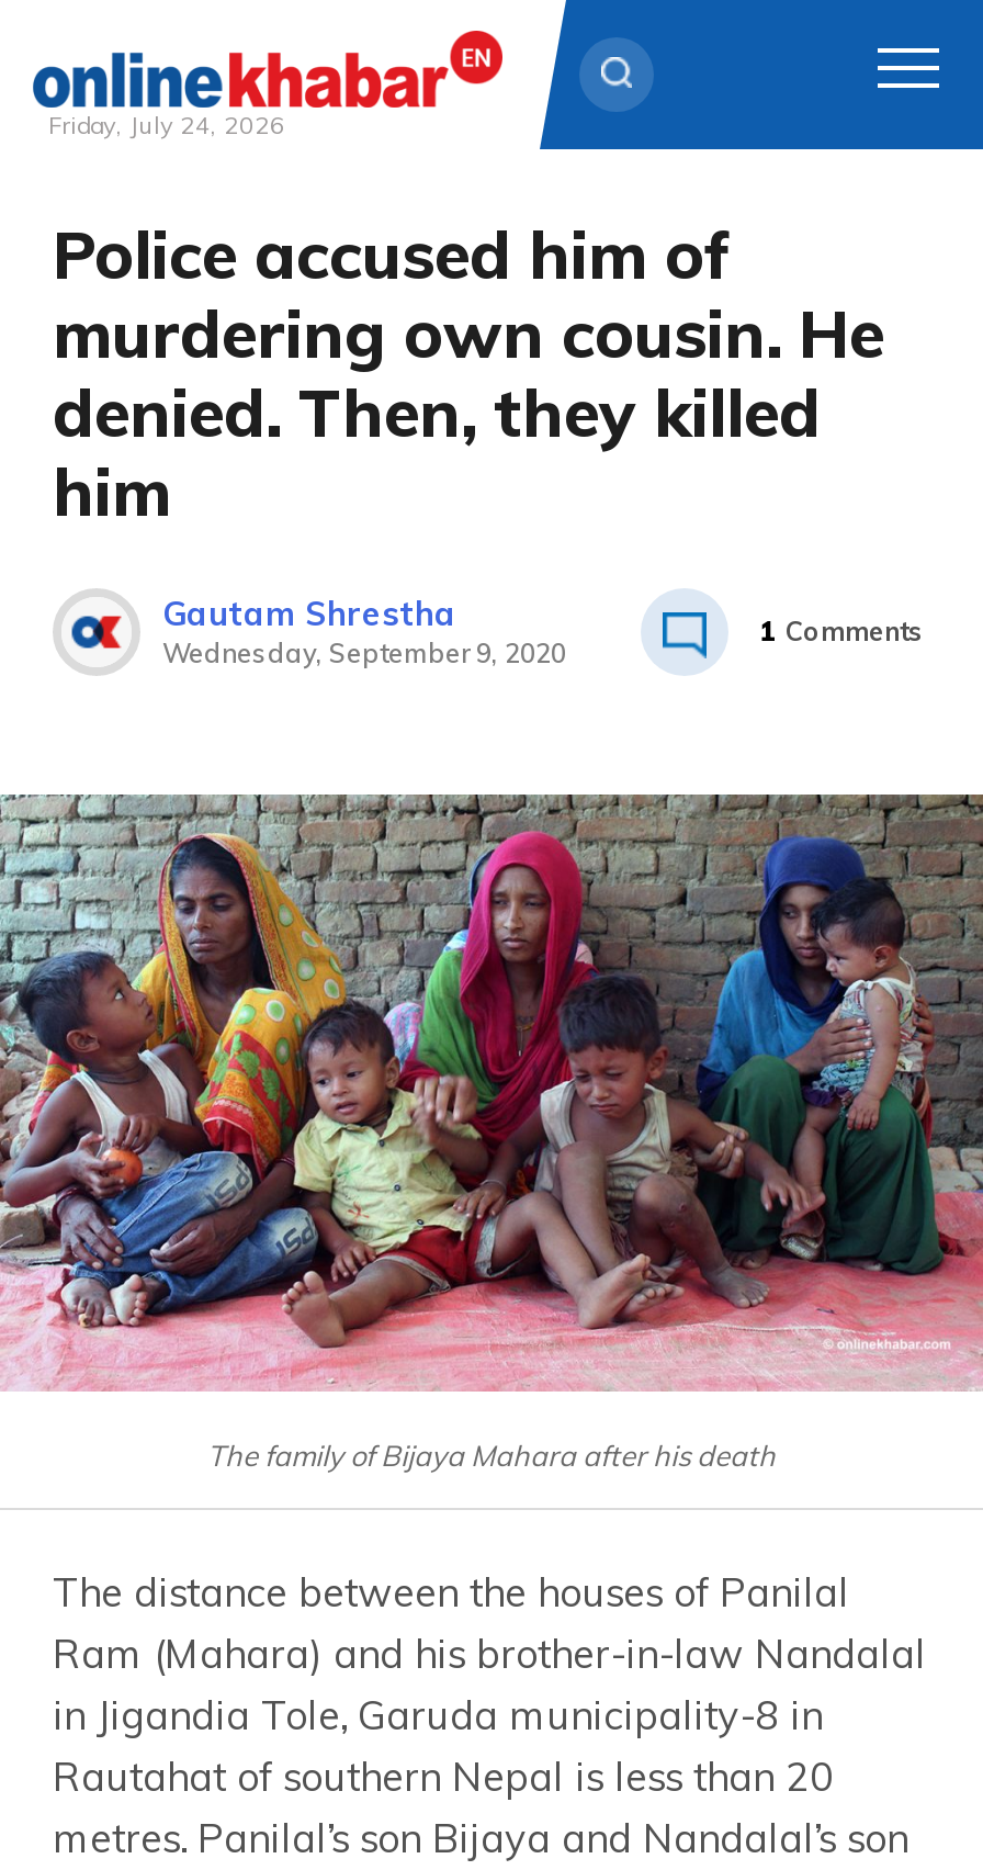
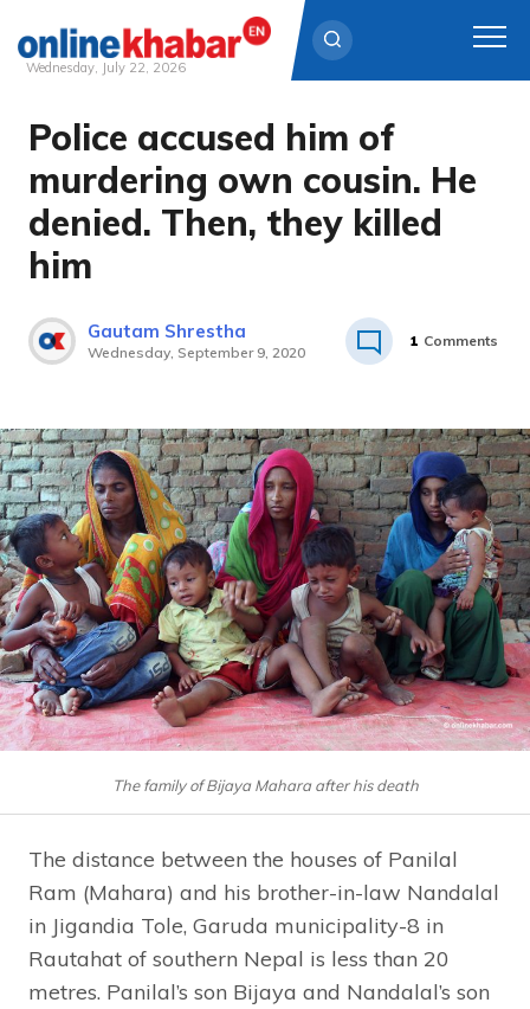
- Friday, July 24, 2026
+ Wednesday, July 22, 2026
